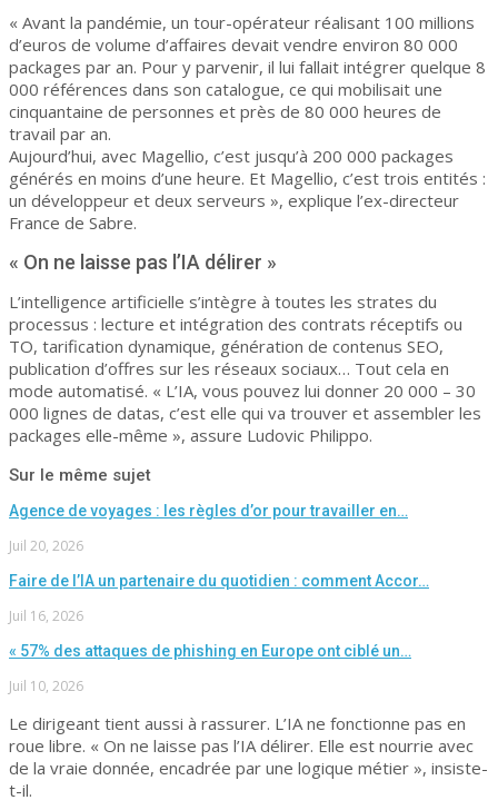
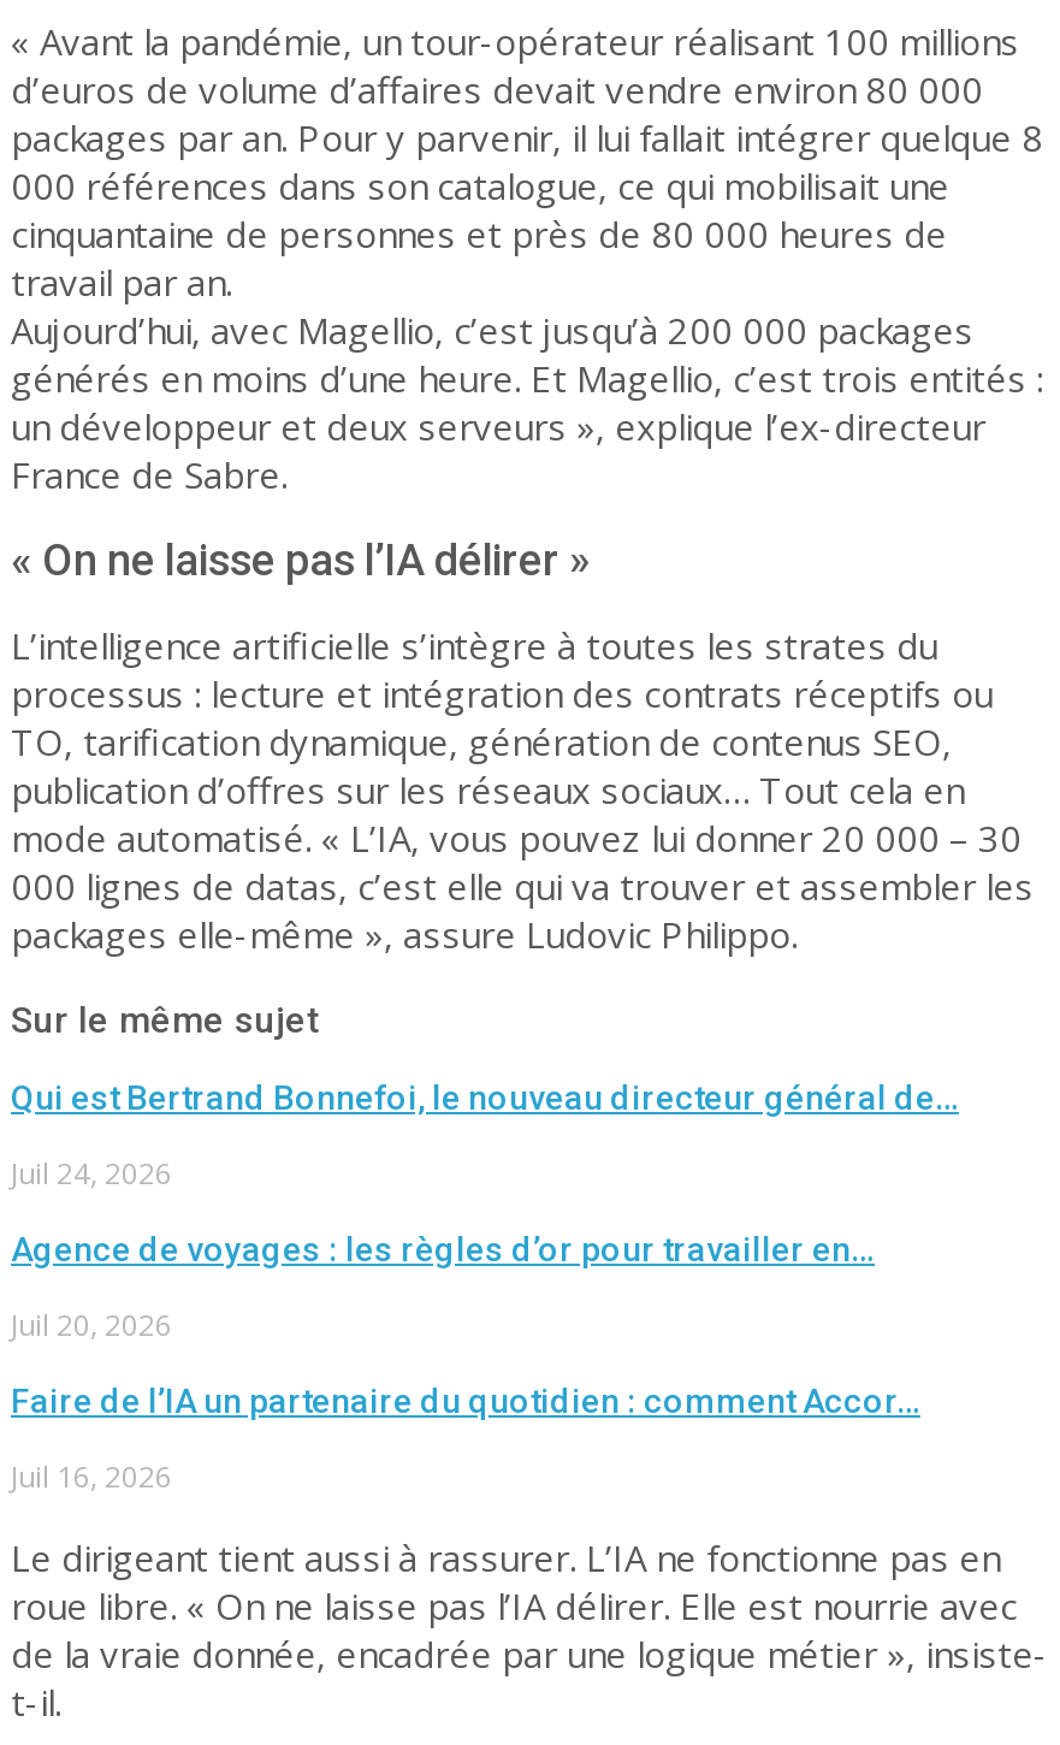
+ Qui est Bertrand Bonnefoi, le nouveau directeur général de…
+ Juil 24, 2026

moved down: Agence de voyages : les règles d’or pour travailler en… | Juil 20, 2026 | Faire de l’IA un partenaire du quotidien : comment Accor… | Juil 16, 2026

- « 57% des attaques de phishing en Europe ont ciblé un…
- Juil 10, 2026
